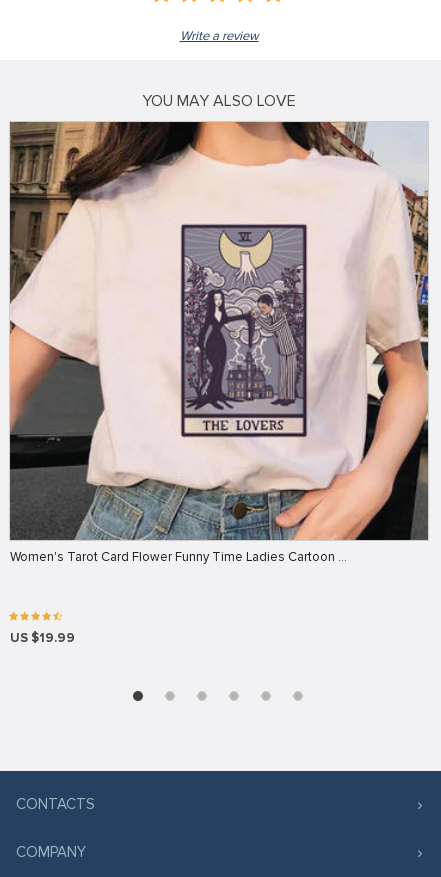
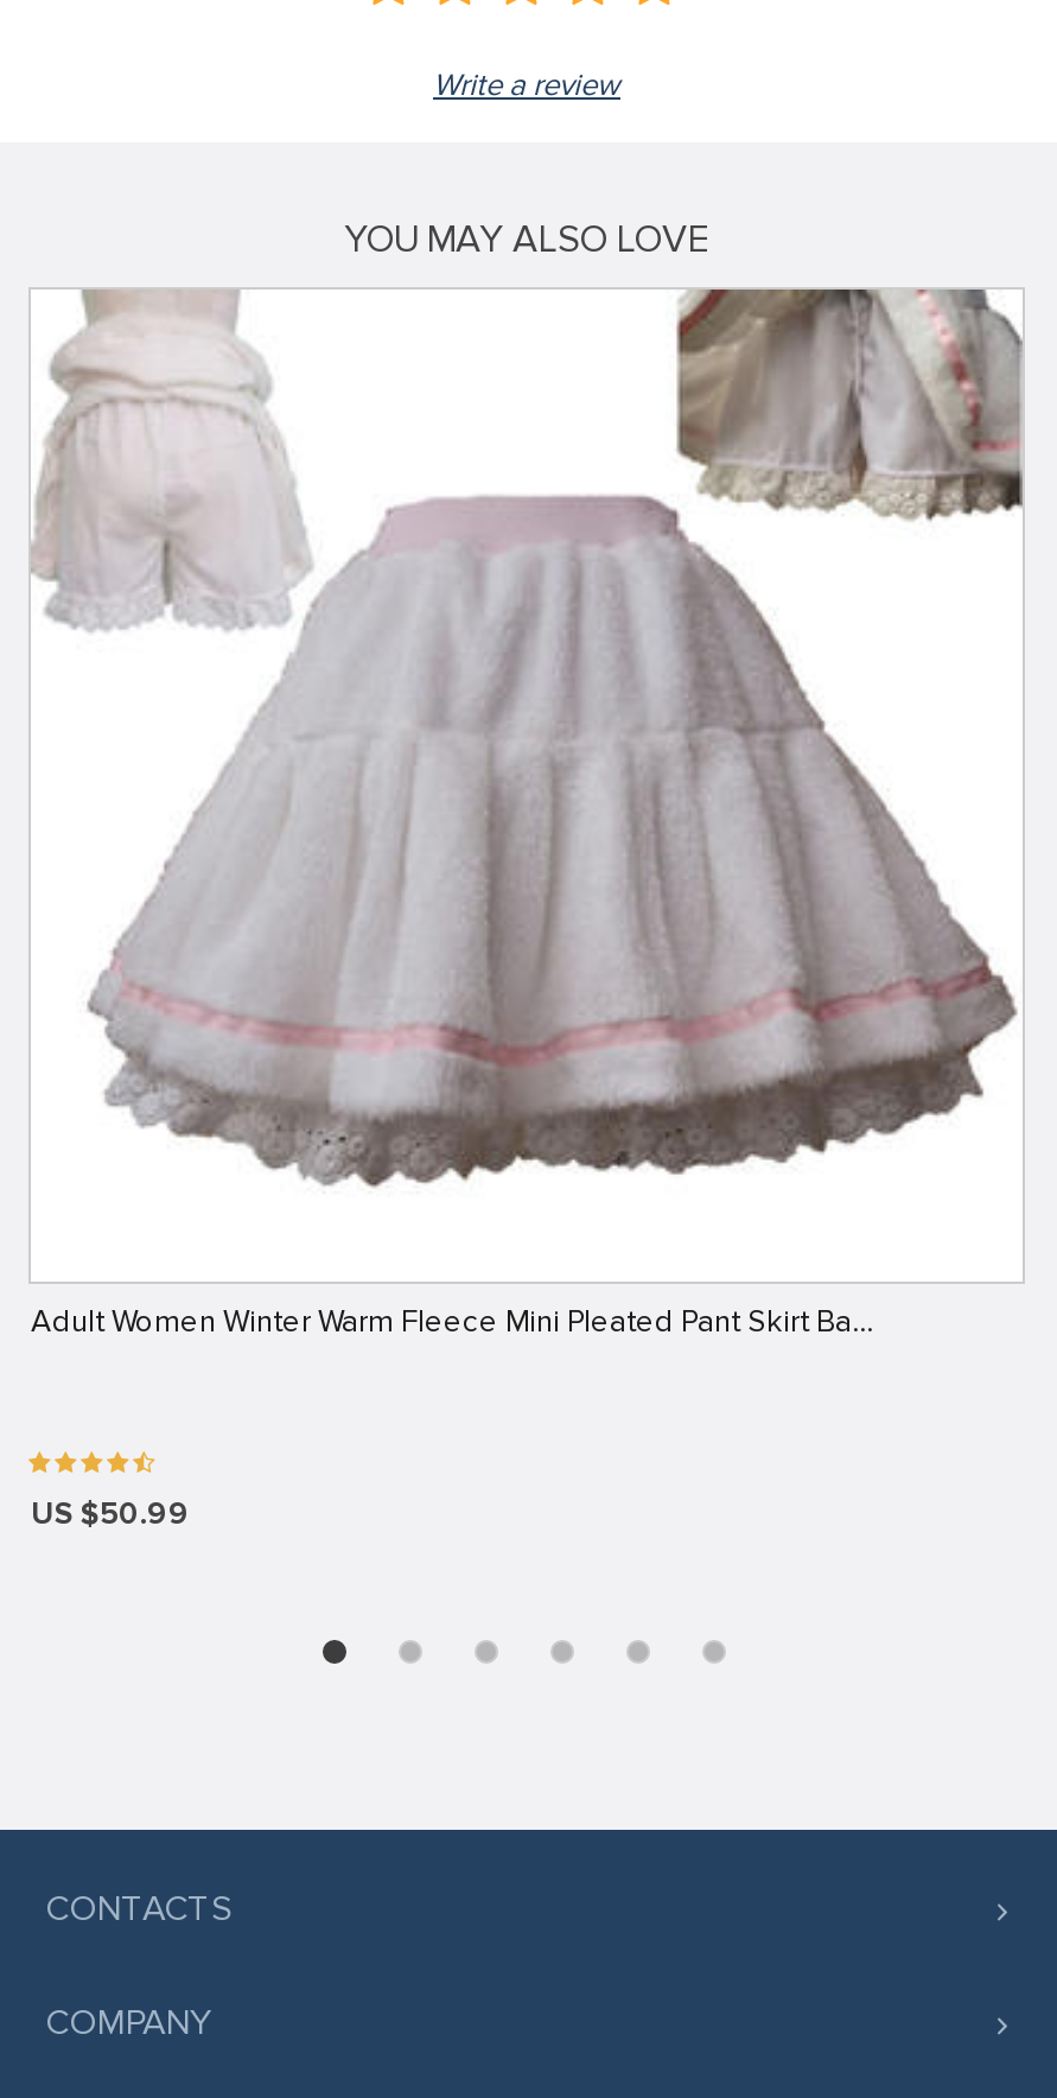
- [image]
- Women's Tarot Card Flower Funny Time Ladies Cartoon …
+ [image]
+ Adult Women Winter Warm Fleece Mini Pleated Pant Skirt Ba…

- US $19.99
+ US $50.99
